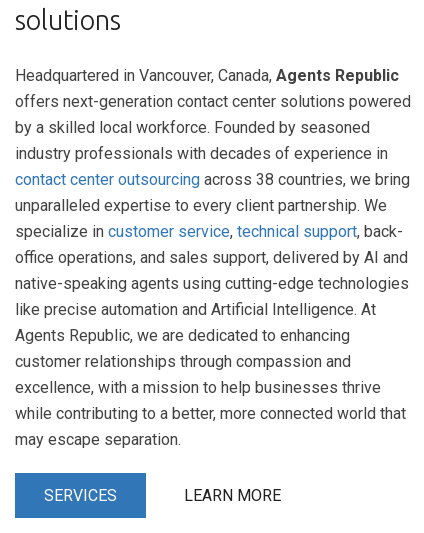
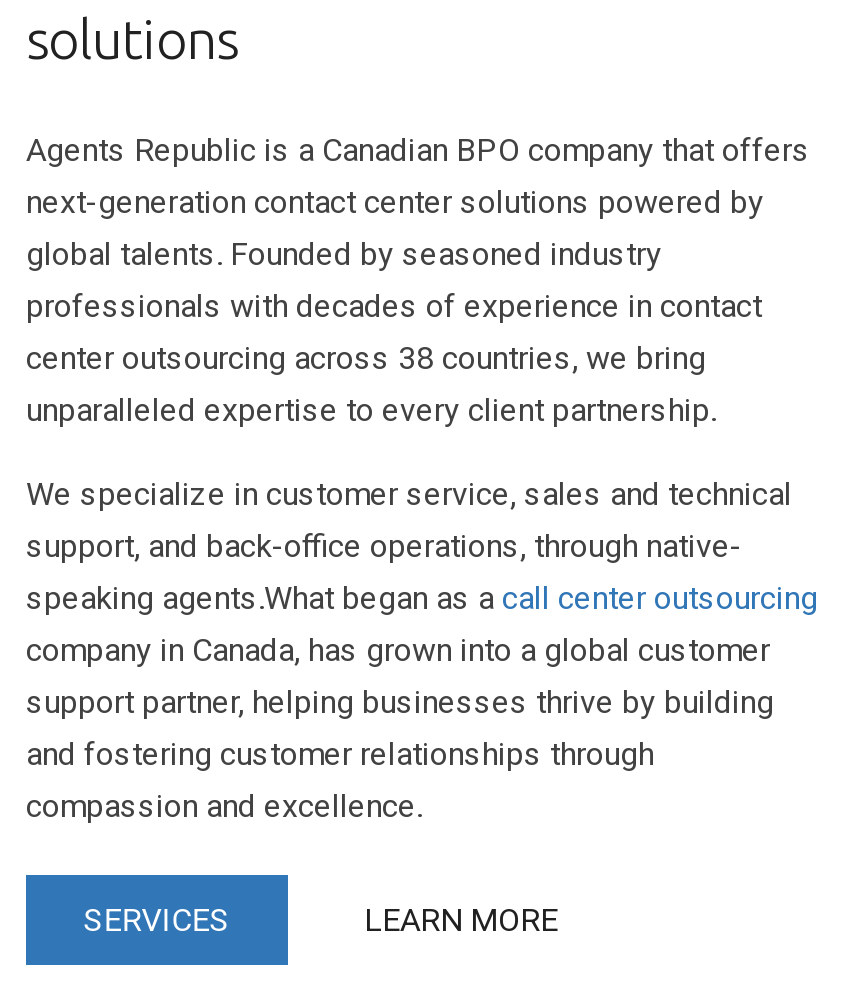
- Headquartered in Vancouver, Canada, Agents Republic
- offers next-generation contact center solutions powered
- by a skilled local workforce. Founded by seasoned
- industry professionals with decades of experience in
- contact center outsourcing across 38 countries, we bring
- unparalleled expertise to every client partnership. We
- specialize in customer service, technical support, back-
- office operations, and sales support, delivered by AI and
- native-speaking agents using cutting-edge technologies
- like precise automation and Artificial Intelligence. At
- Agents Republic, we are dedicated to enhancing
- customer relationships through compassion and
- excellence, with a mission to help businesses thrive
- while contributing to a better, more connected world that
- may escape separation.
+ Agents Republic is a Canadian BPO company that offers
+ next-generation contact center solutions powered by
+ global talents. Founded by seasoned industry
+ professionals with decades of experience in contact
+ center outsourcing across 38 countries, we bring
+ unparalleled expertise to every client partnership.
+ We specialize in customer service, sales and technical
+ support, and back-office operations, through native-
+ speaking agents.What began as a call center outsourcing
+ company in Canada, has grown into a global customer
+ support partner, helping businesses thrive by building
+ and fostering customer relationships through
+ compassion and excellence.
